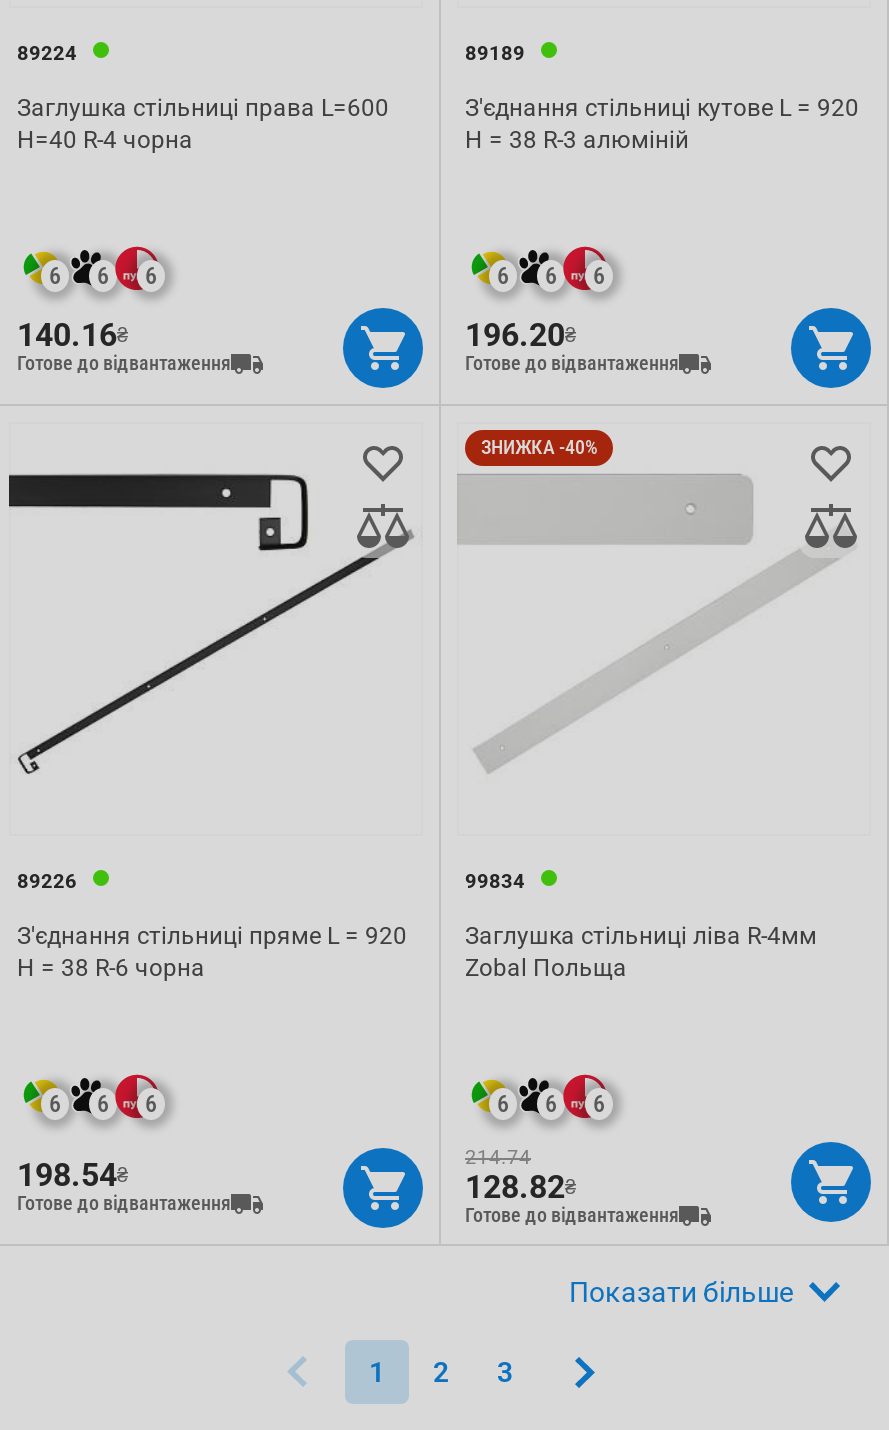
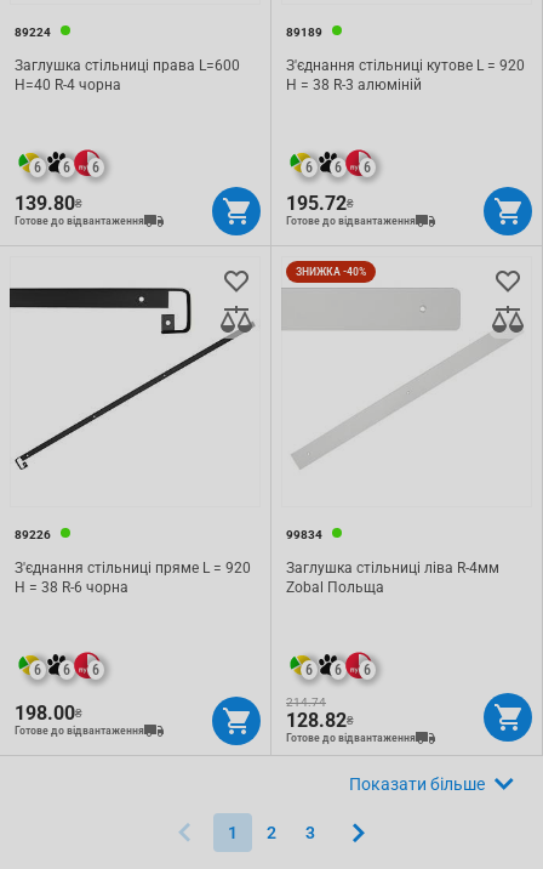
- 140.16₴
+ 139.80₴

- 196.20₴
+ 195.72₴

- 198.54₴
+ 198.00₴
